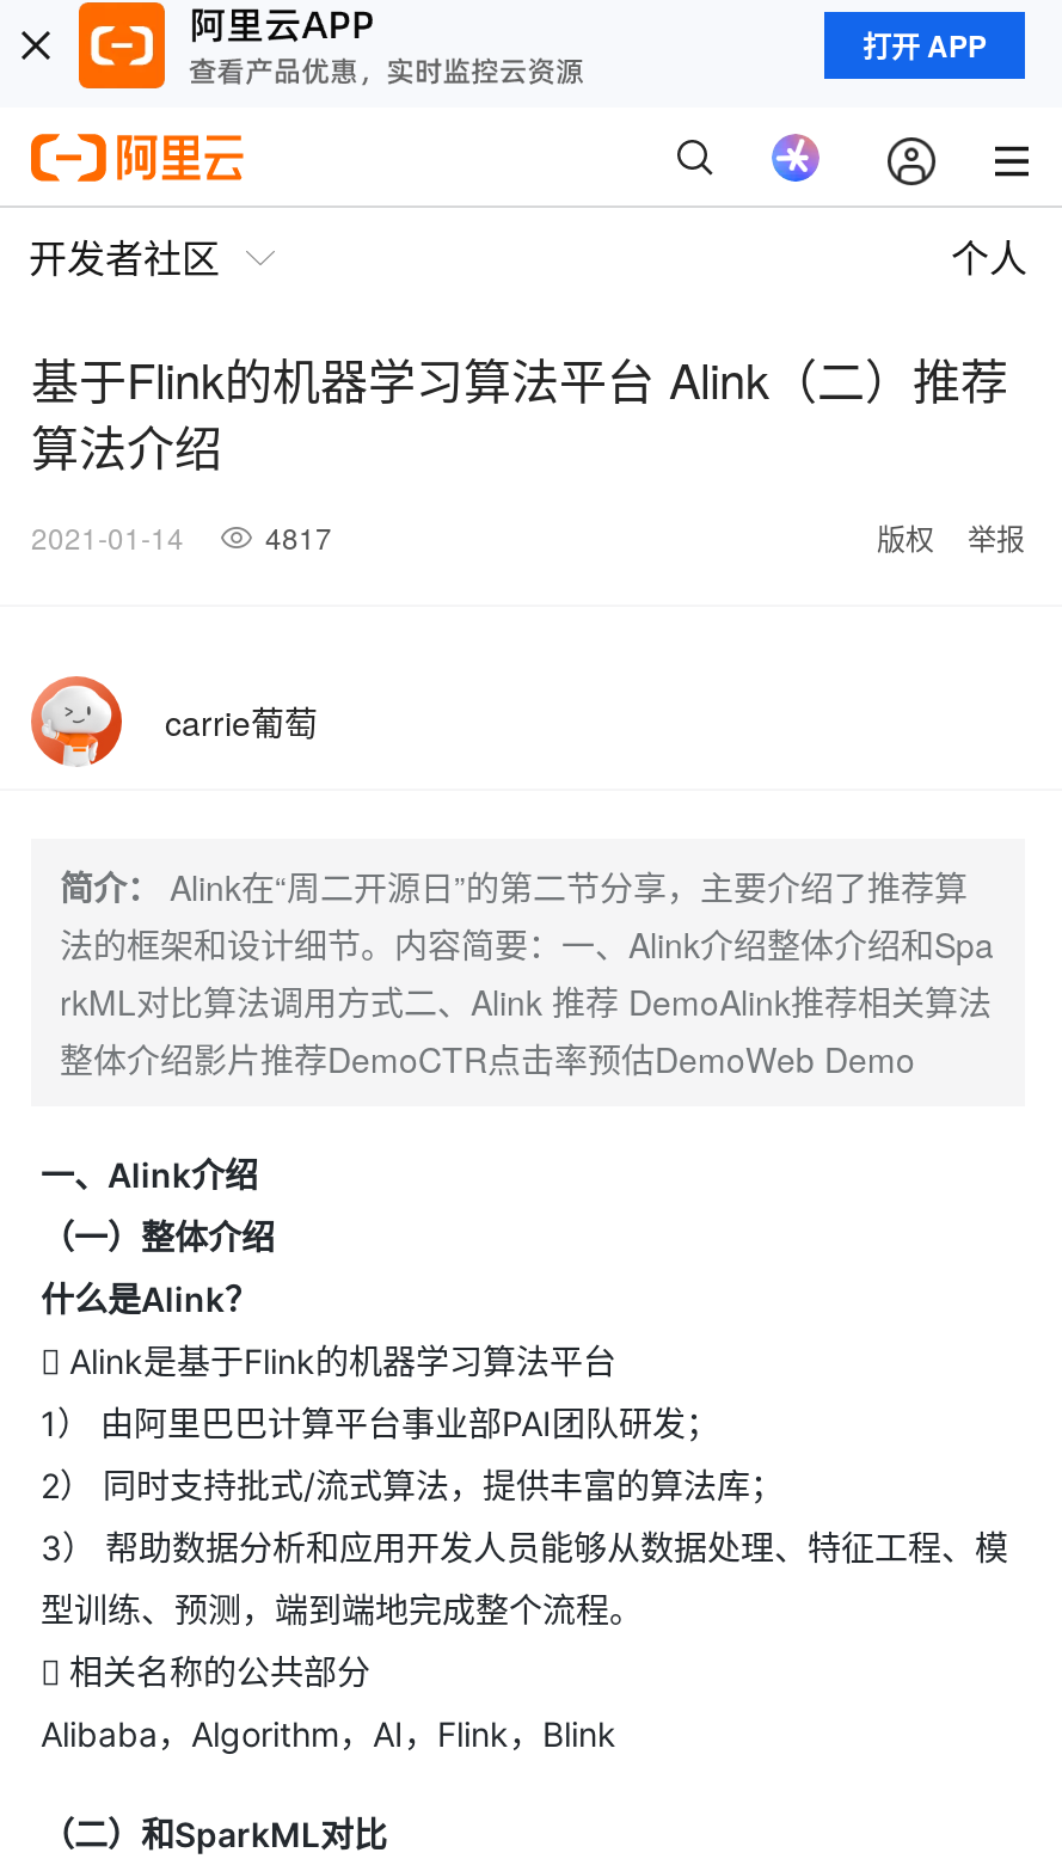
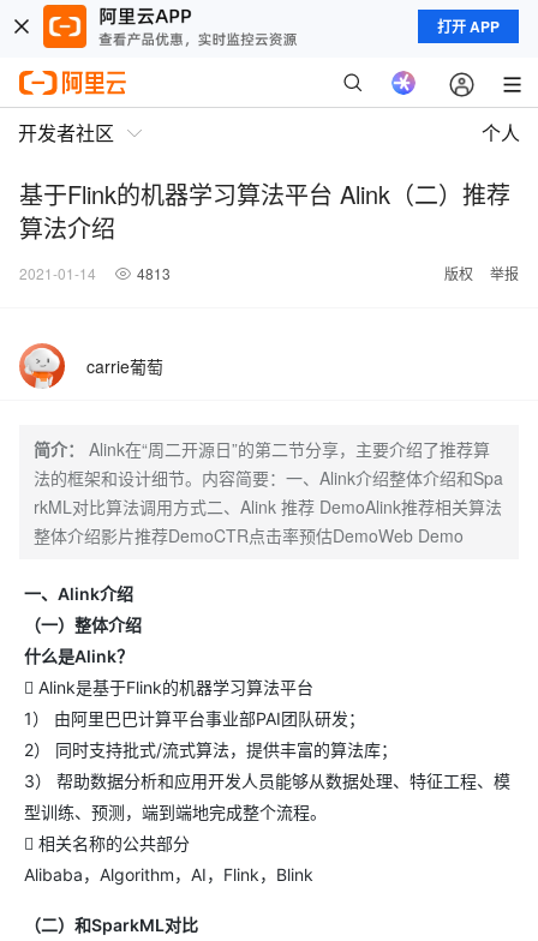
- 2021-01-14 4817
+ 2021-01-14 4813
